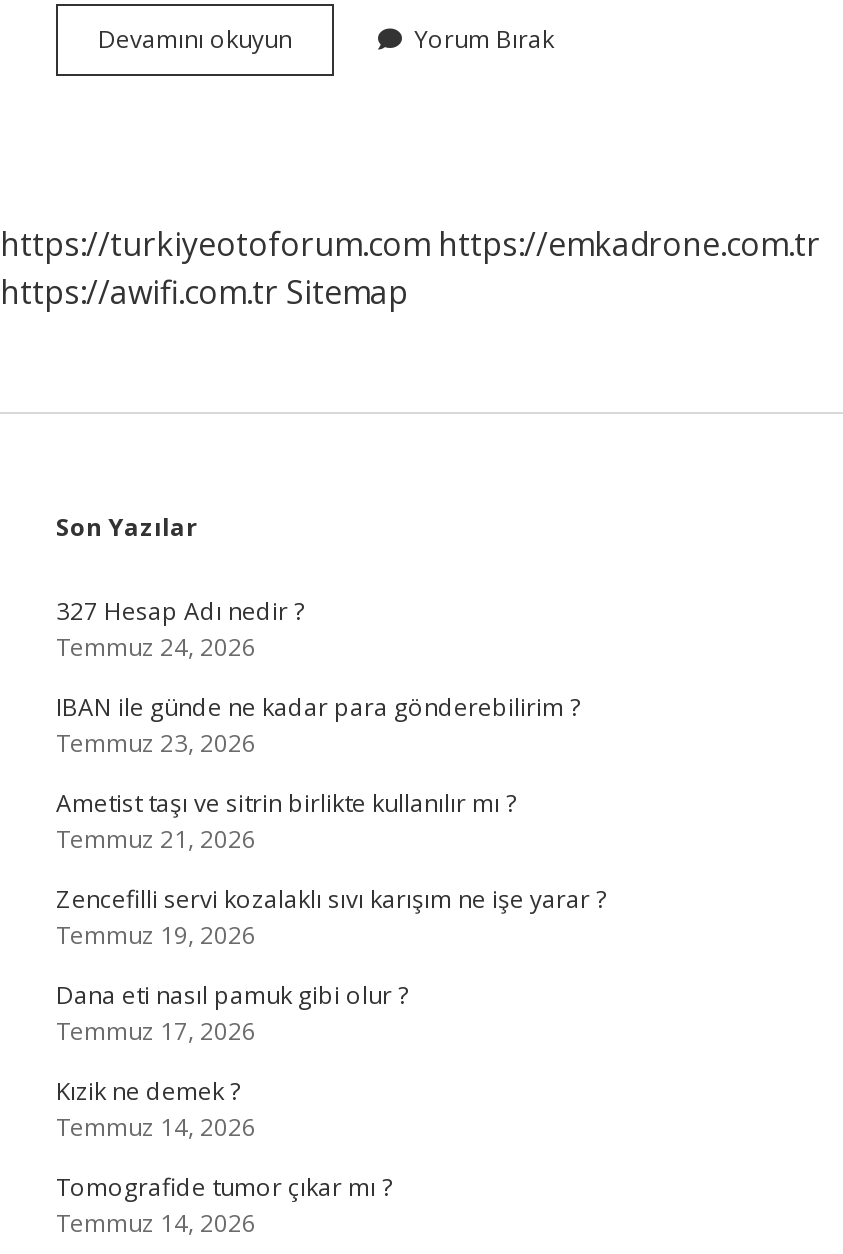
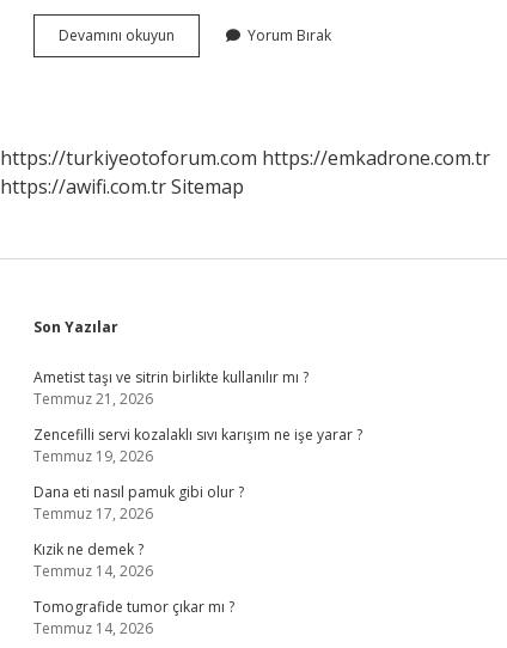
- 327 Hesap Adı nedir ?
- Temmuz 24, 2026
- IBAN ile günde ne kadar para gönderebilirim ?
- Temmuz 23, 2026
